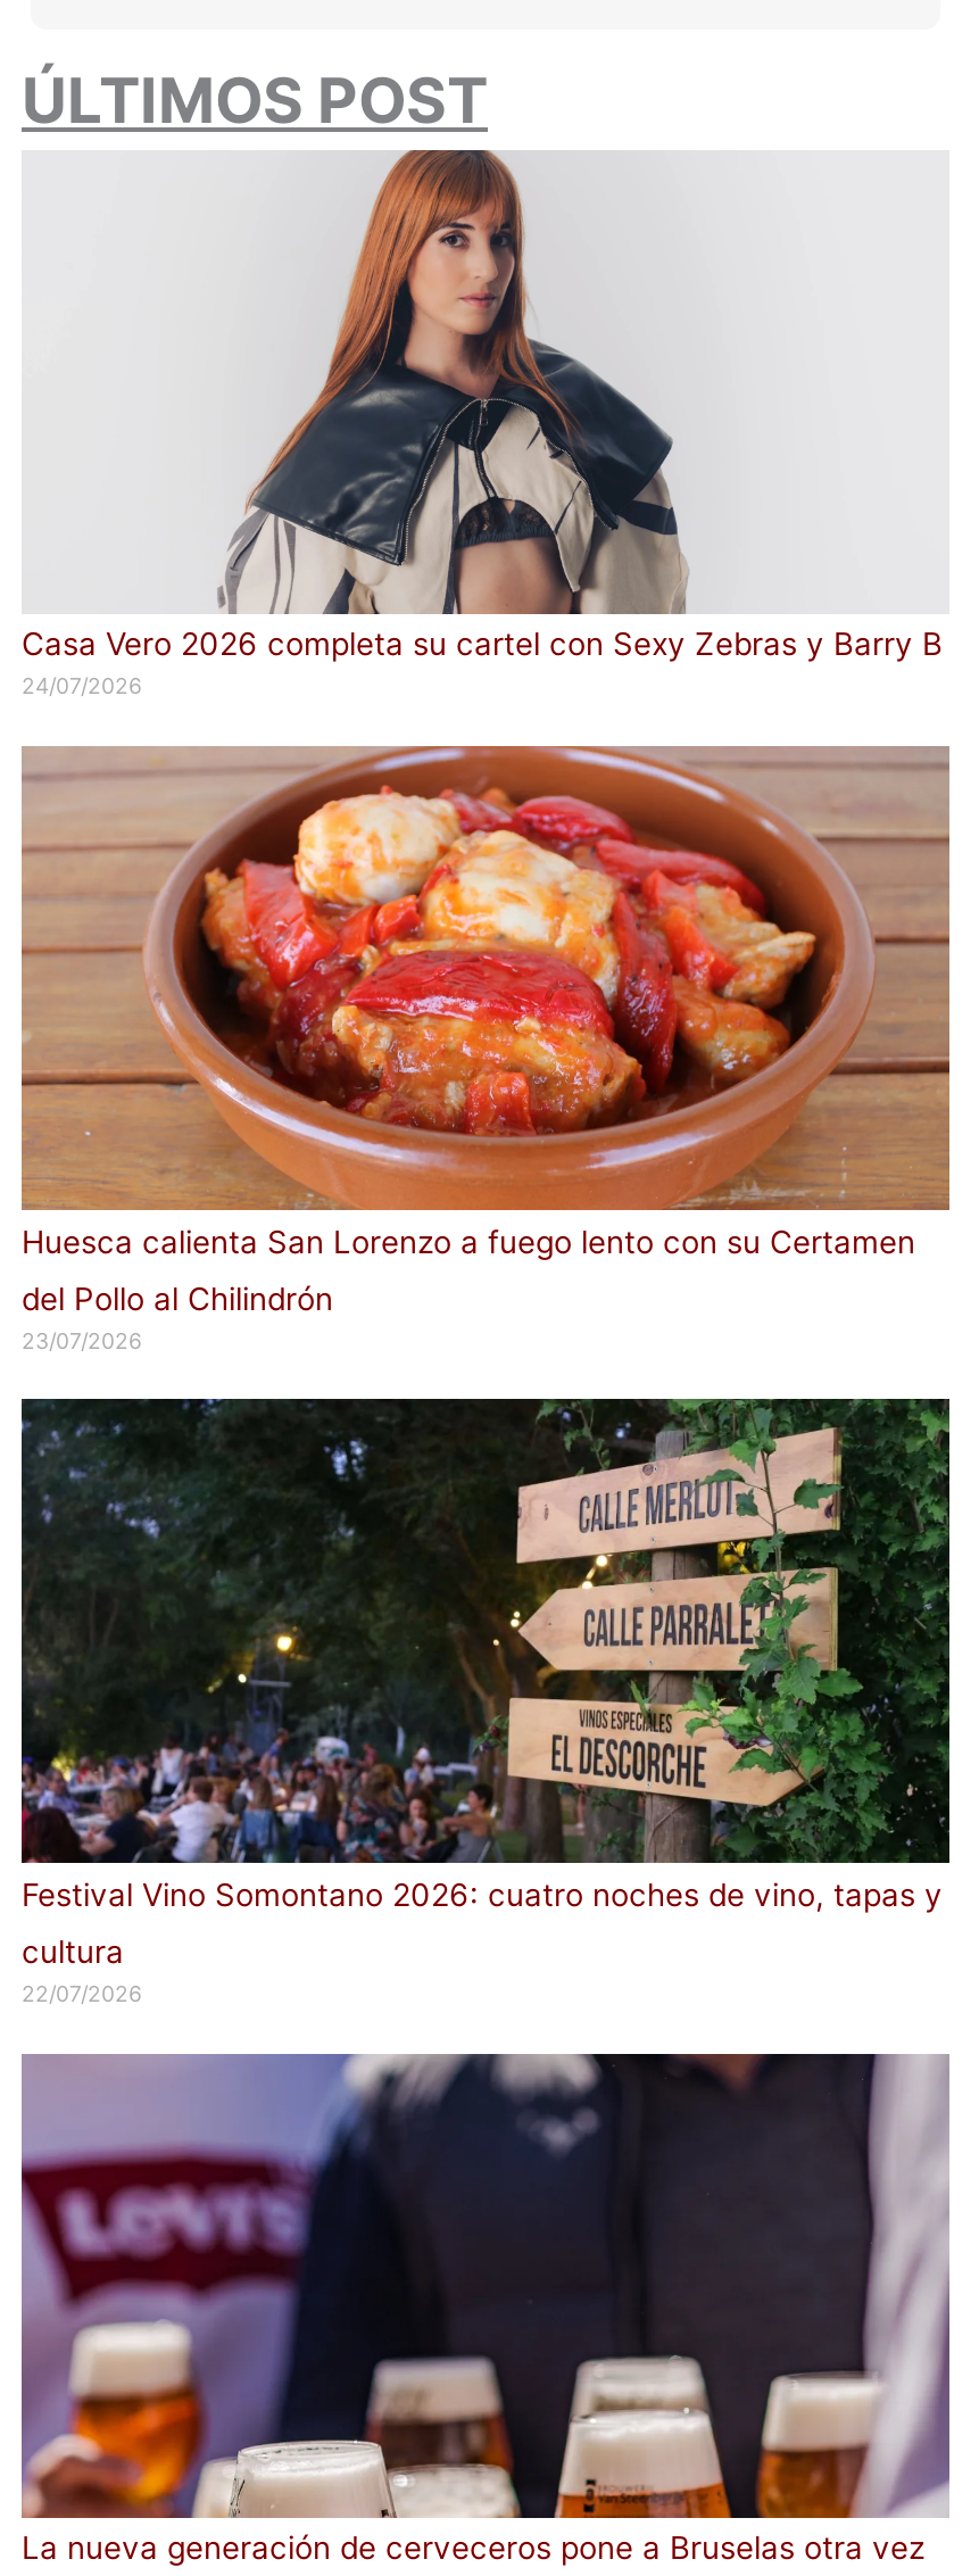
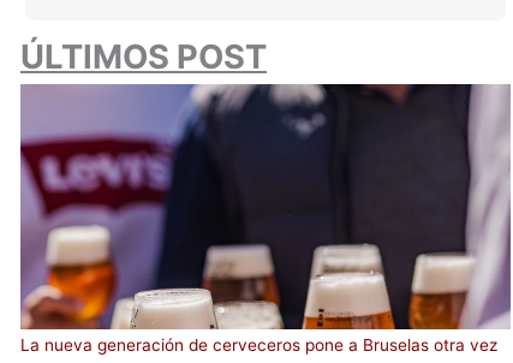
- [image]
- Casa Vero 2026 completa su cartel con Sexy Zebras y Barry B
- 24/07/2026

- [image]
- Huesca calienta San Lorenzo a fuego lento con su Certamen
- del Pollo al Chilindrón
- 23/07/2026

- [image]
- Festival Vino Somontano 2026: cuatro noches de vino, tapas y
- cultura
- 22/07/2026
